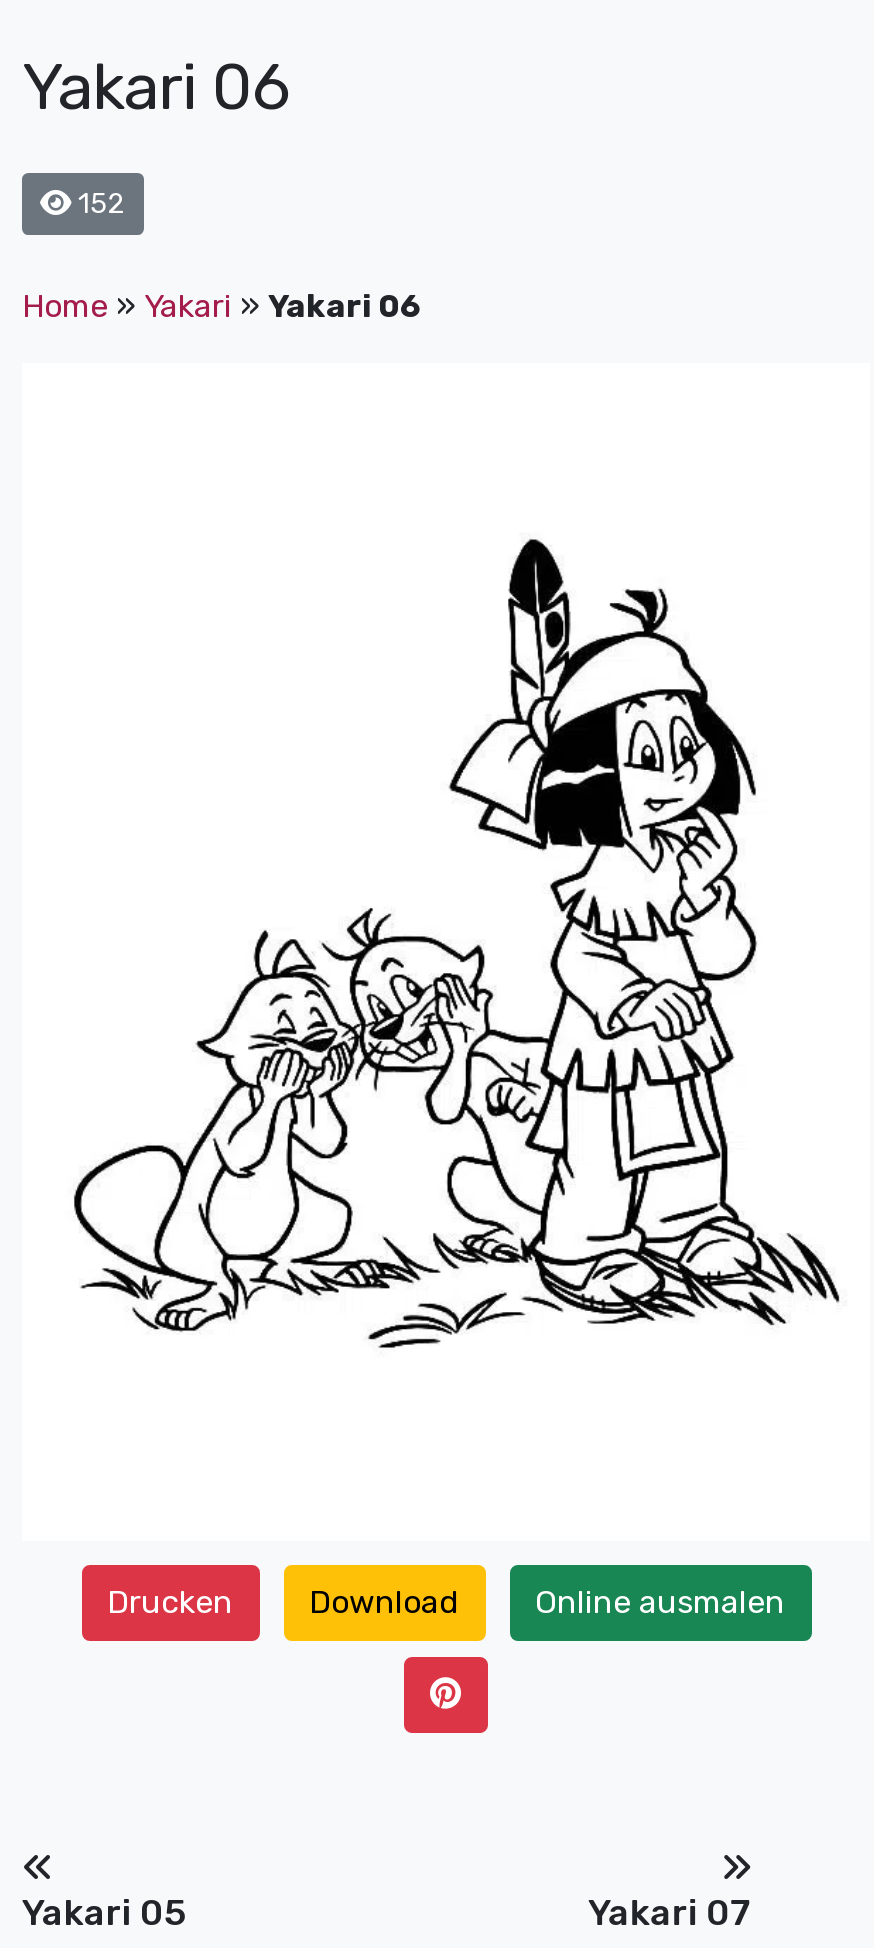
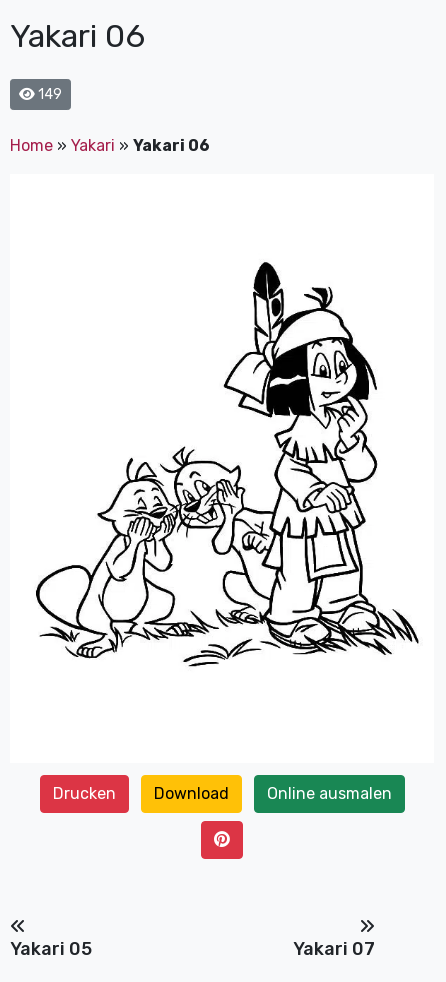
- 152
+ 149
